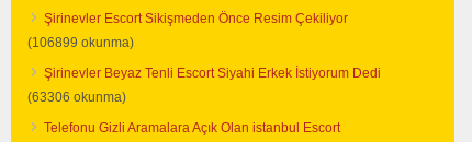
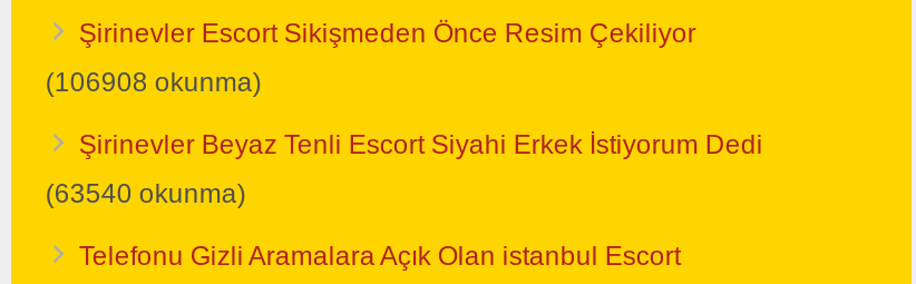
- (106899 okunma)
+ (106908 okunma)

- (63306 okunma)
+ (63540 okunma)
